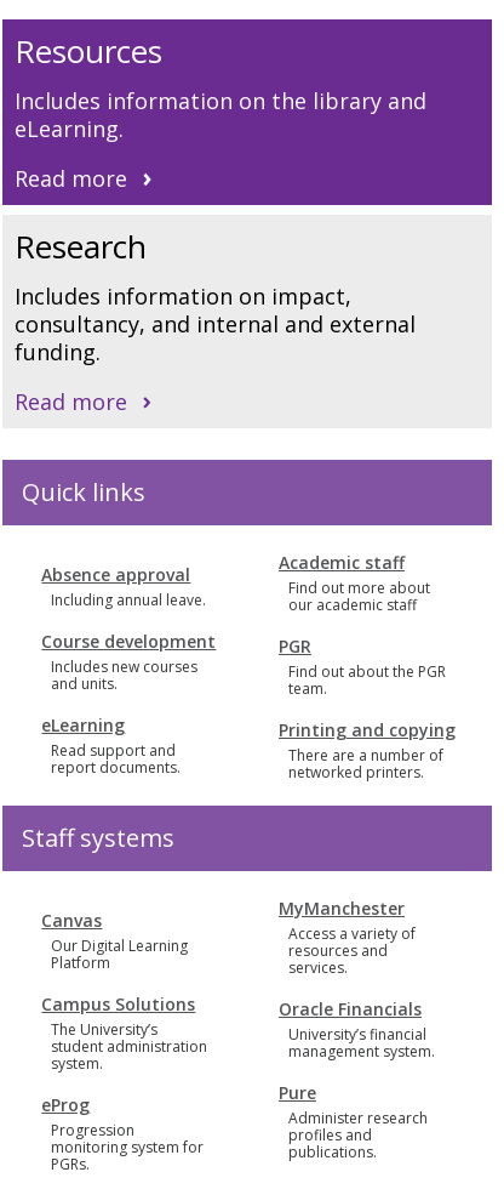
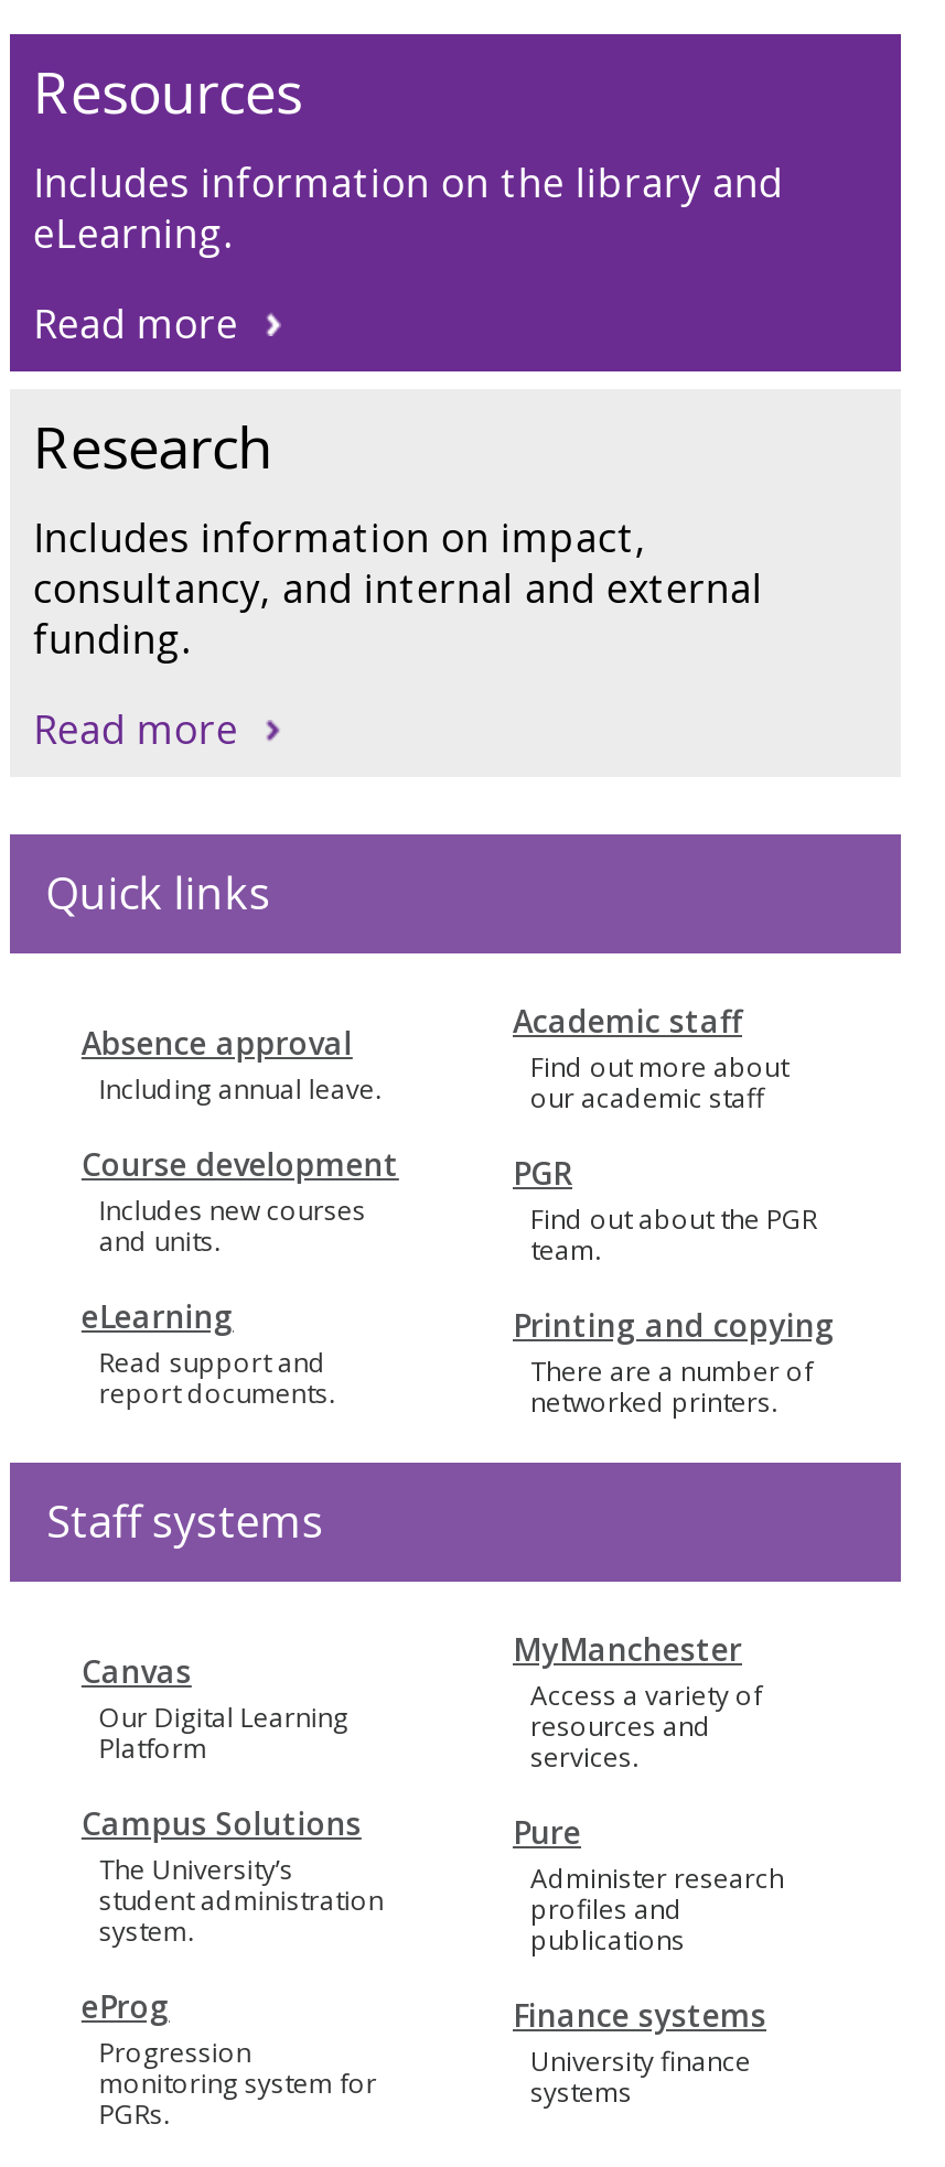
- Oracle Financials
- University’s financial
- management system.

moved up: Pure | Administer research | profiles and

- publications.
+ publications
+ Finance systems
+ University finance
+ systems
